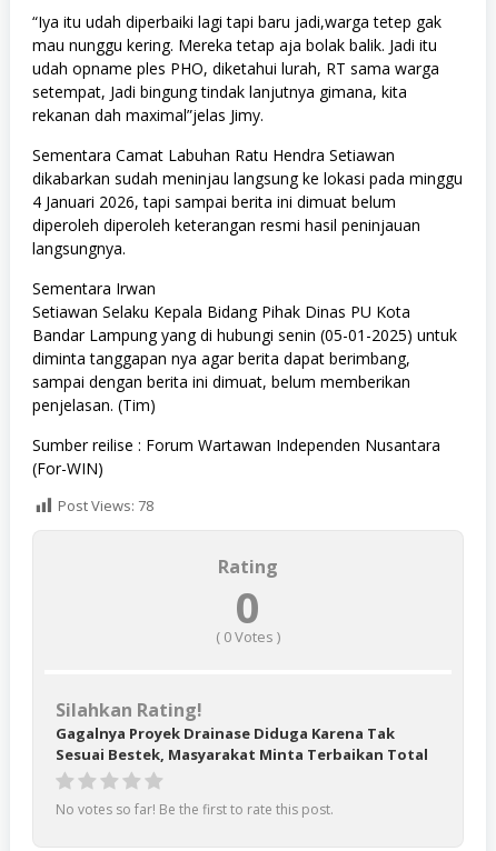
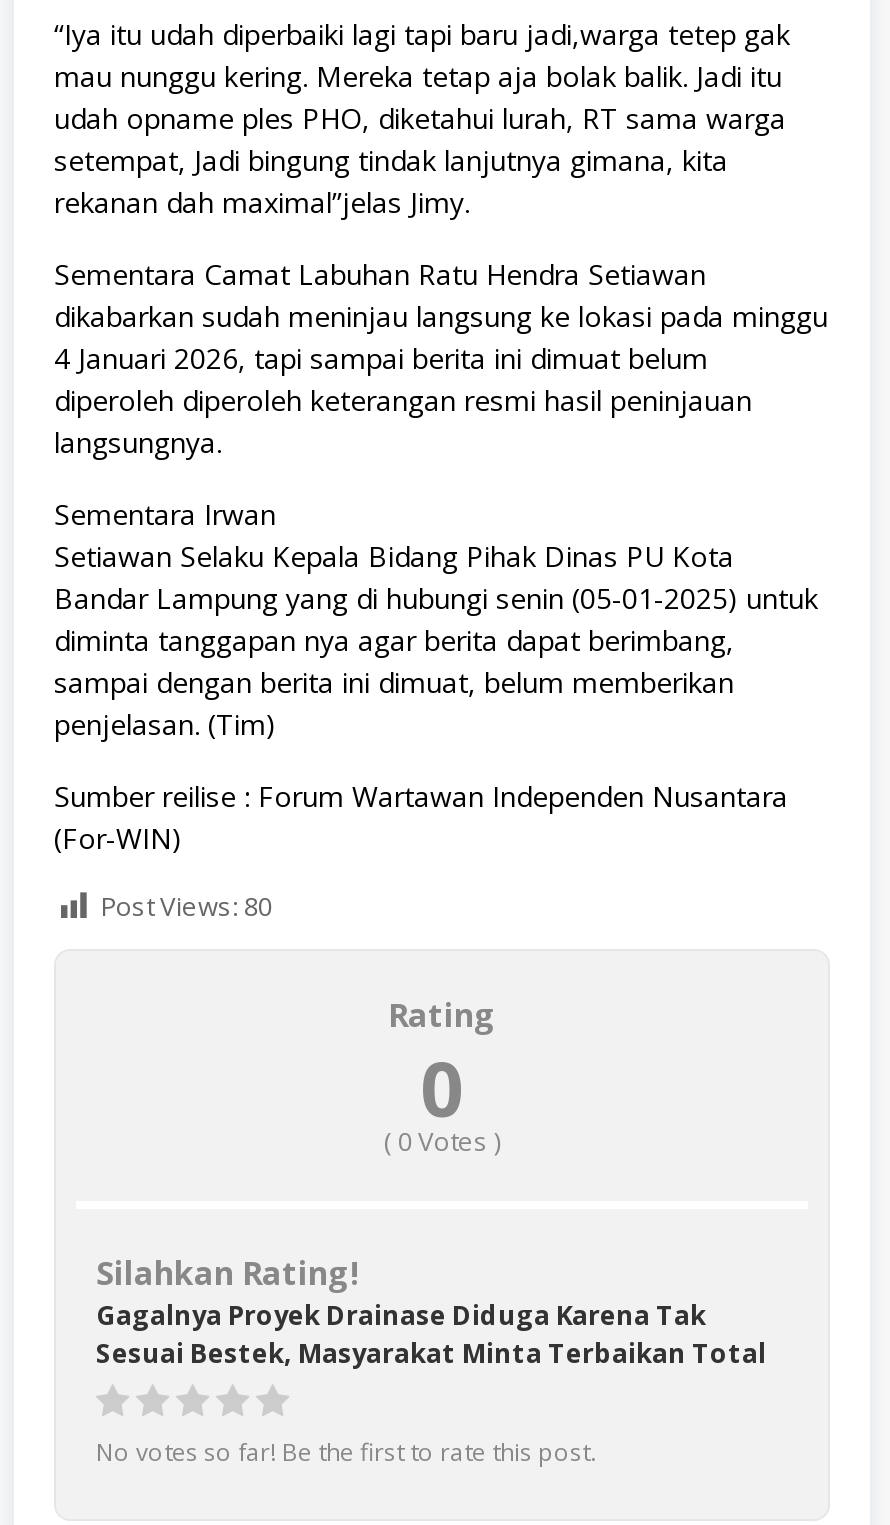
- Post Views: 78
+ Post Views: 80
